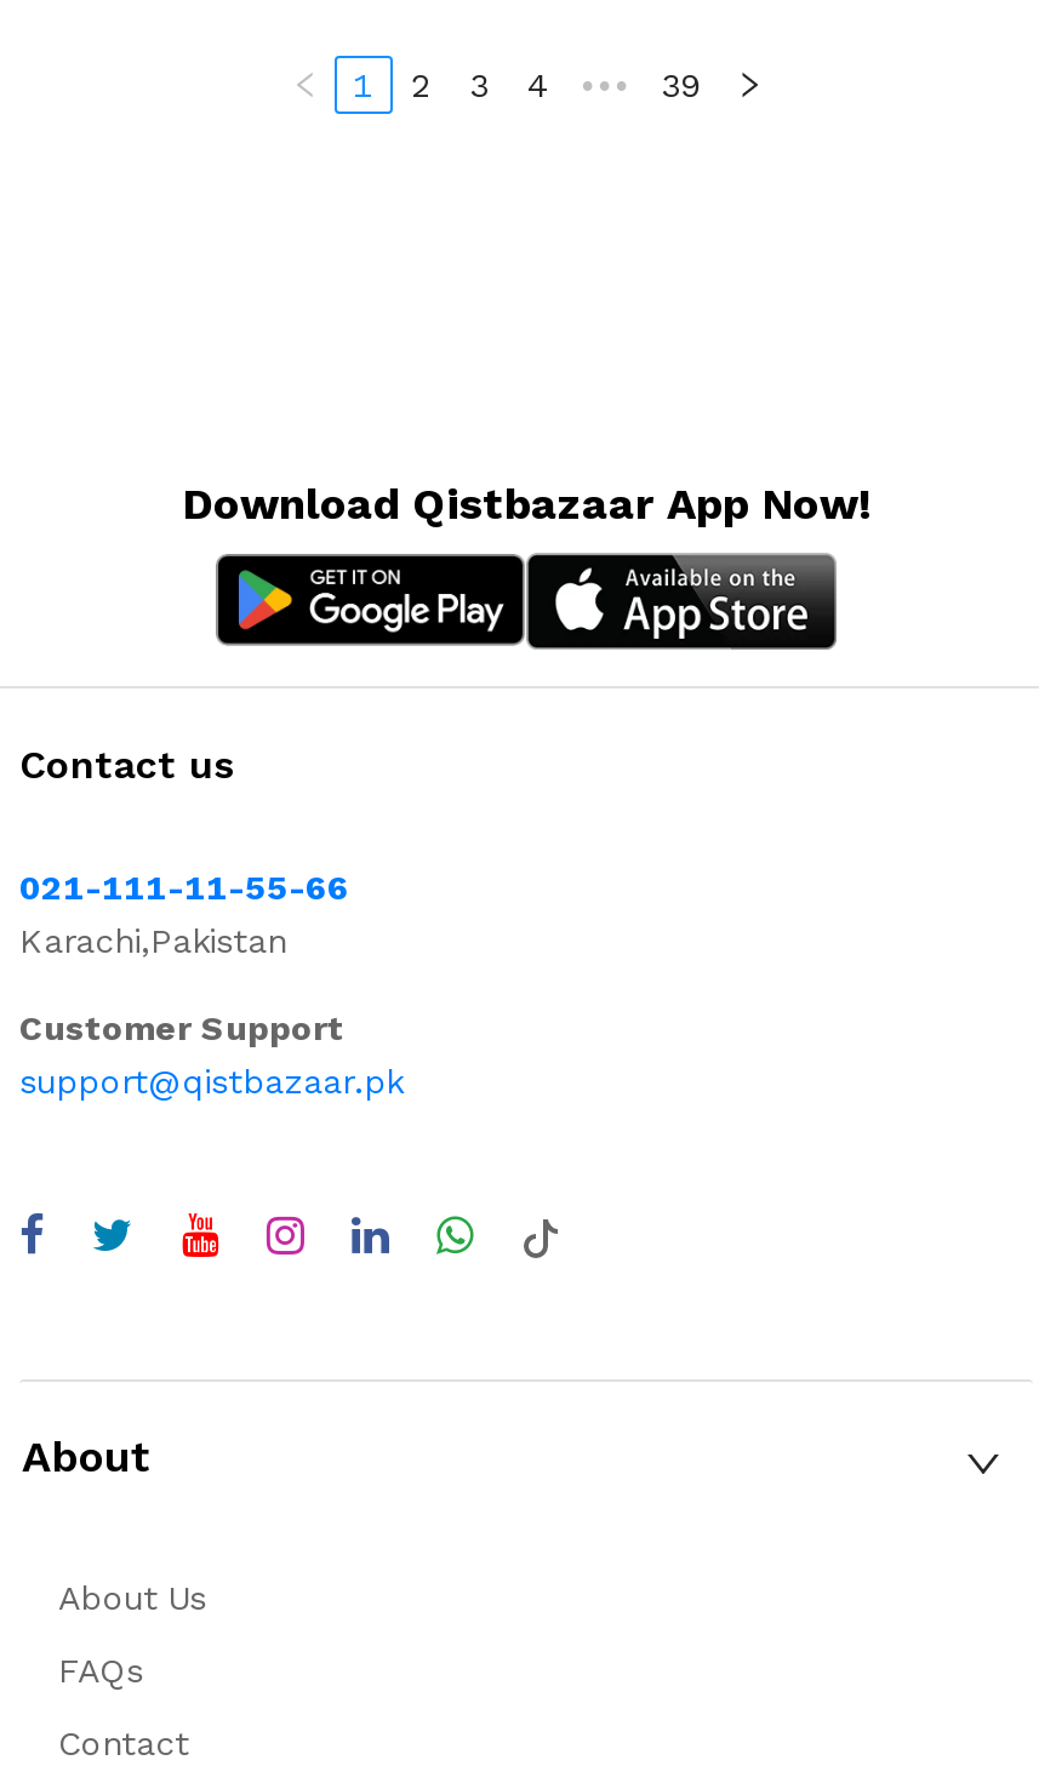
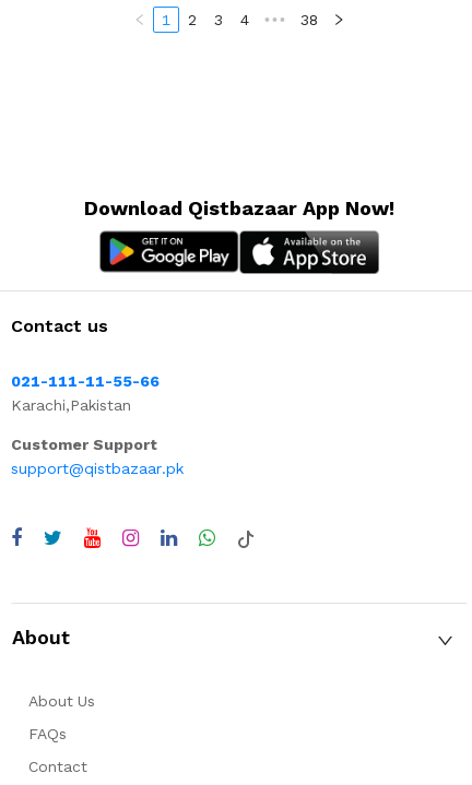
- 39
+ 38
